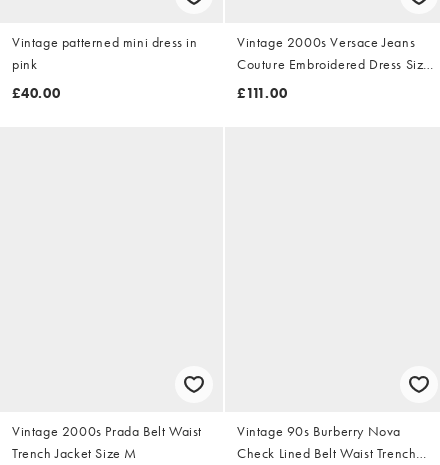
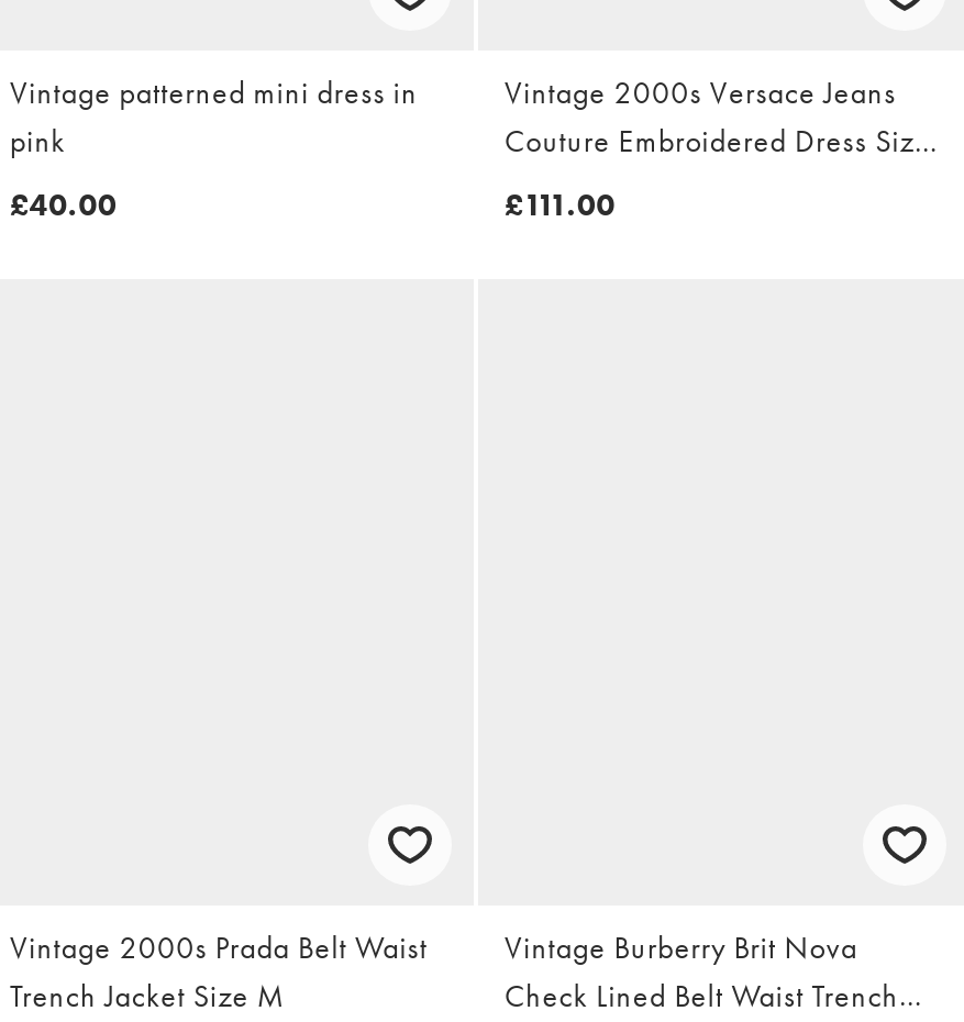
- Vintage 90s Burberry Nova
+ Vintage Burberry Brit Nova
